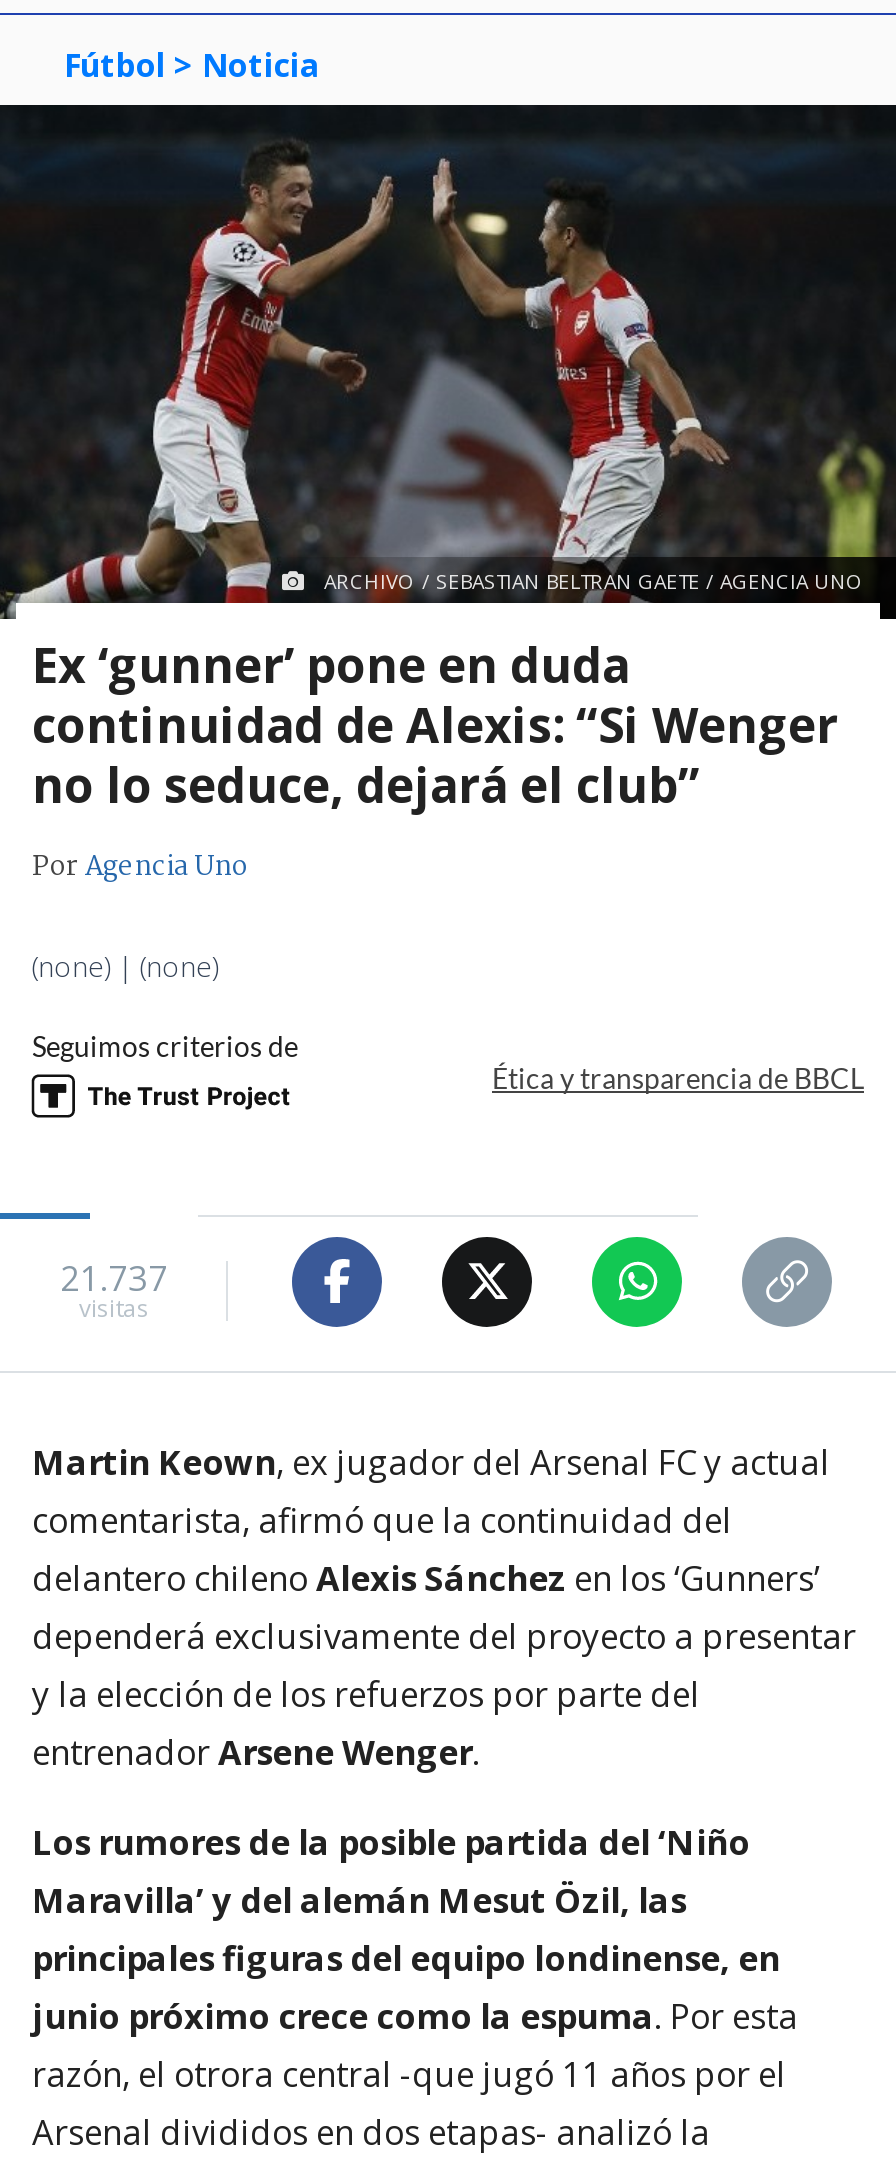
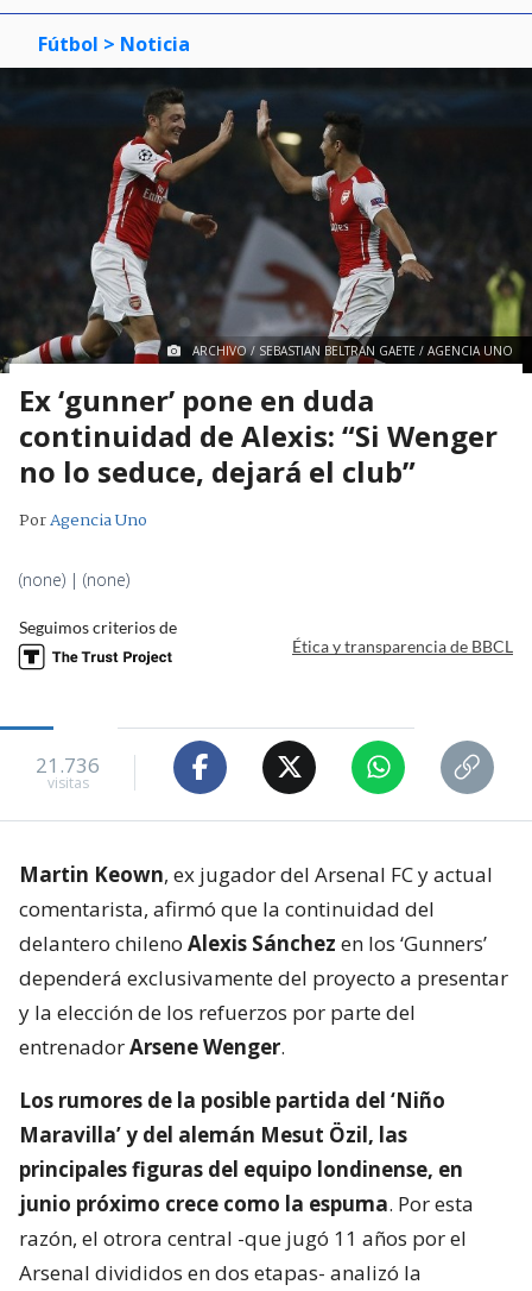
- 21.737
+ 21.736
